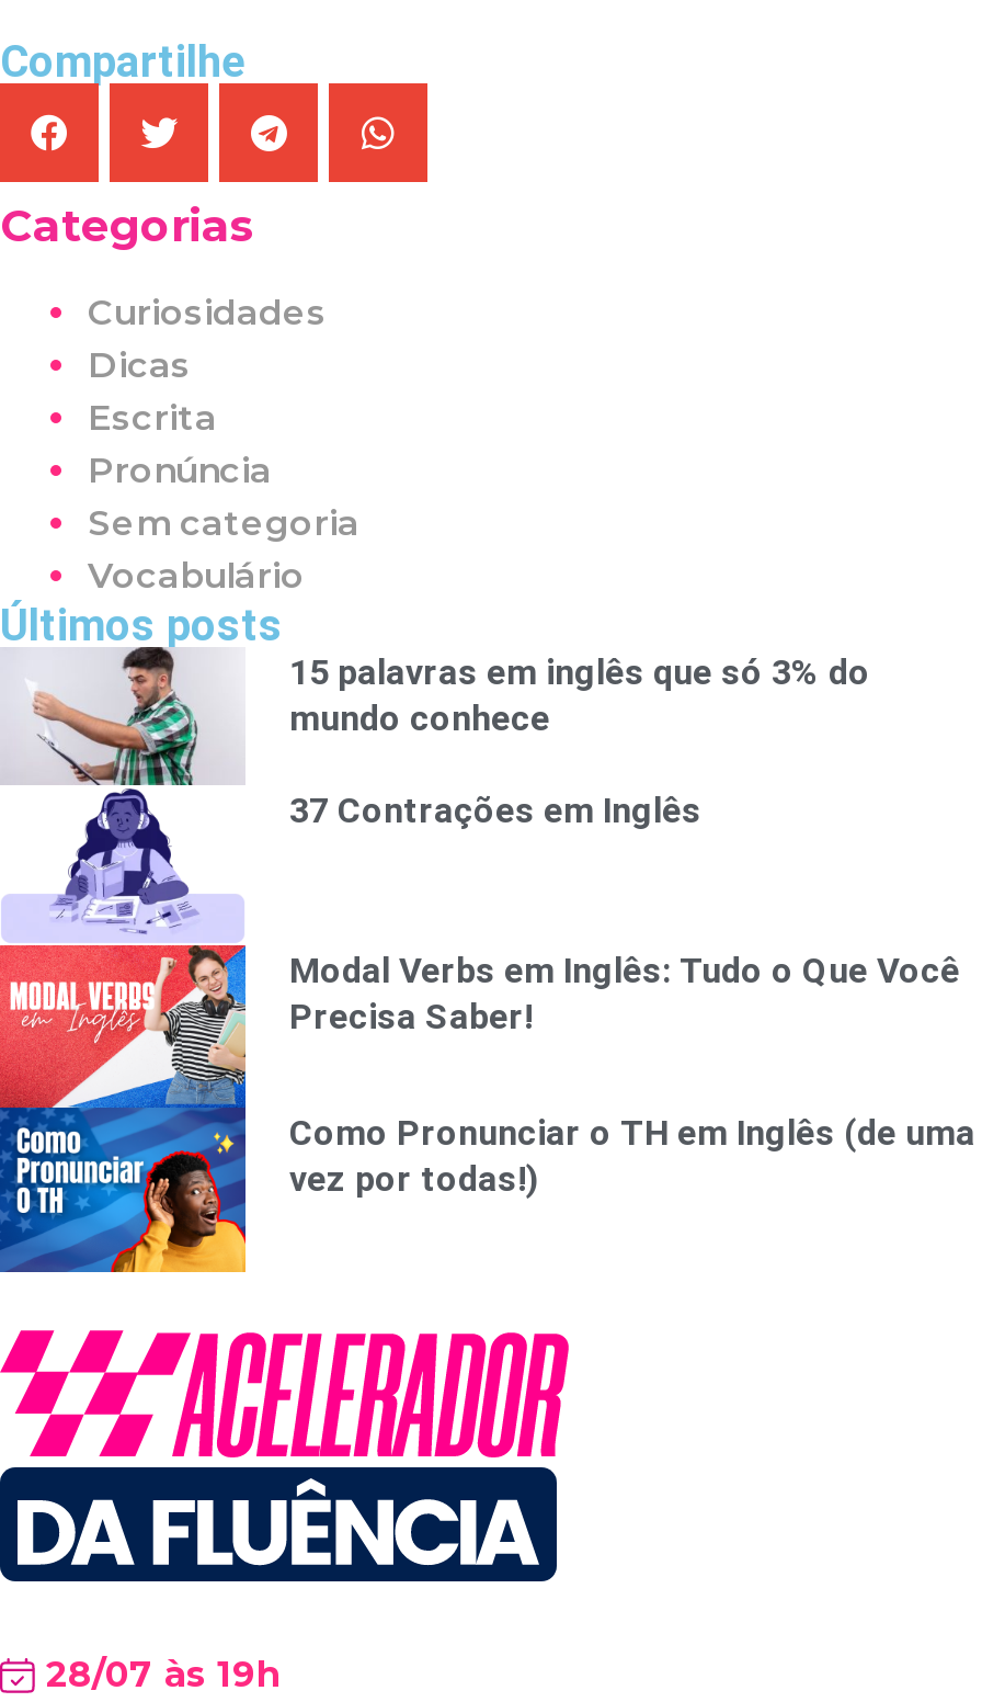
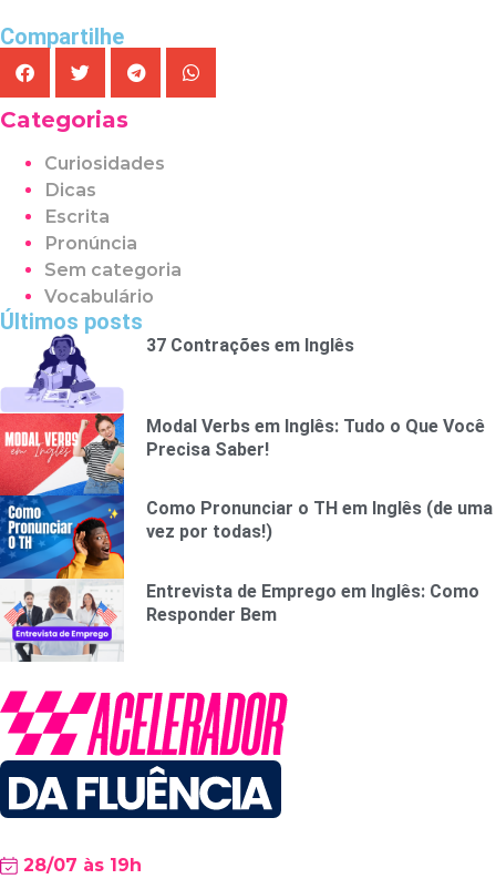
- [image]
- 15 palavras em inglês que só 3% do
- mundo conhece

moved up: 37 Contrações em Inglês | Modal Verbs em Inglês: Tudo o Que Você | Precisa Saber! | Como Pronunciar o TH em Inglês (de uma | vez por todas!)

+ [image]
+ Entrevista de Emprego em Inglês: Como
+ Responder Bem
